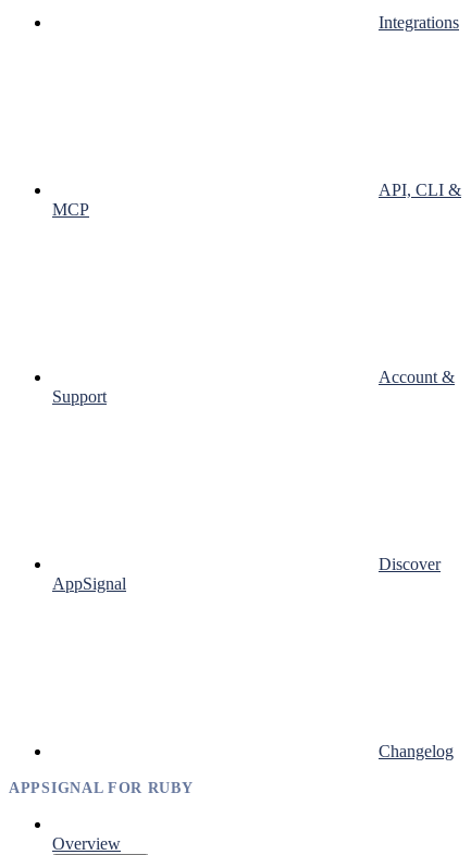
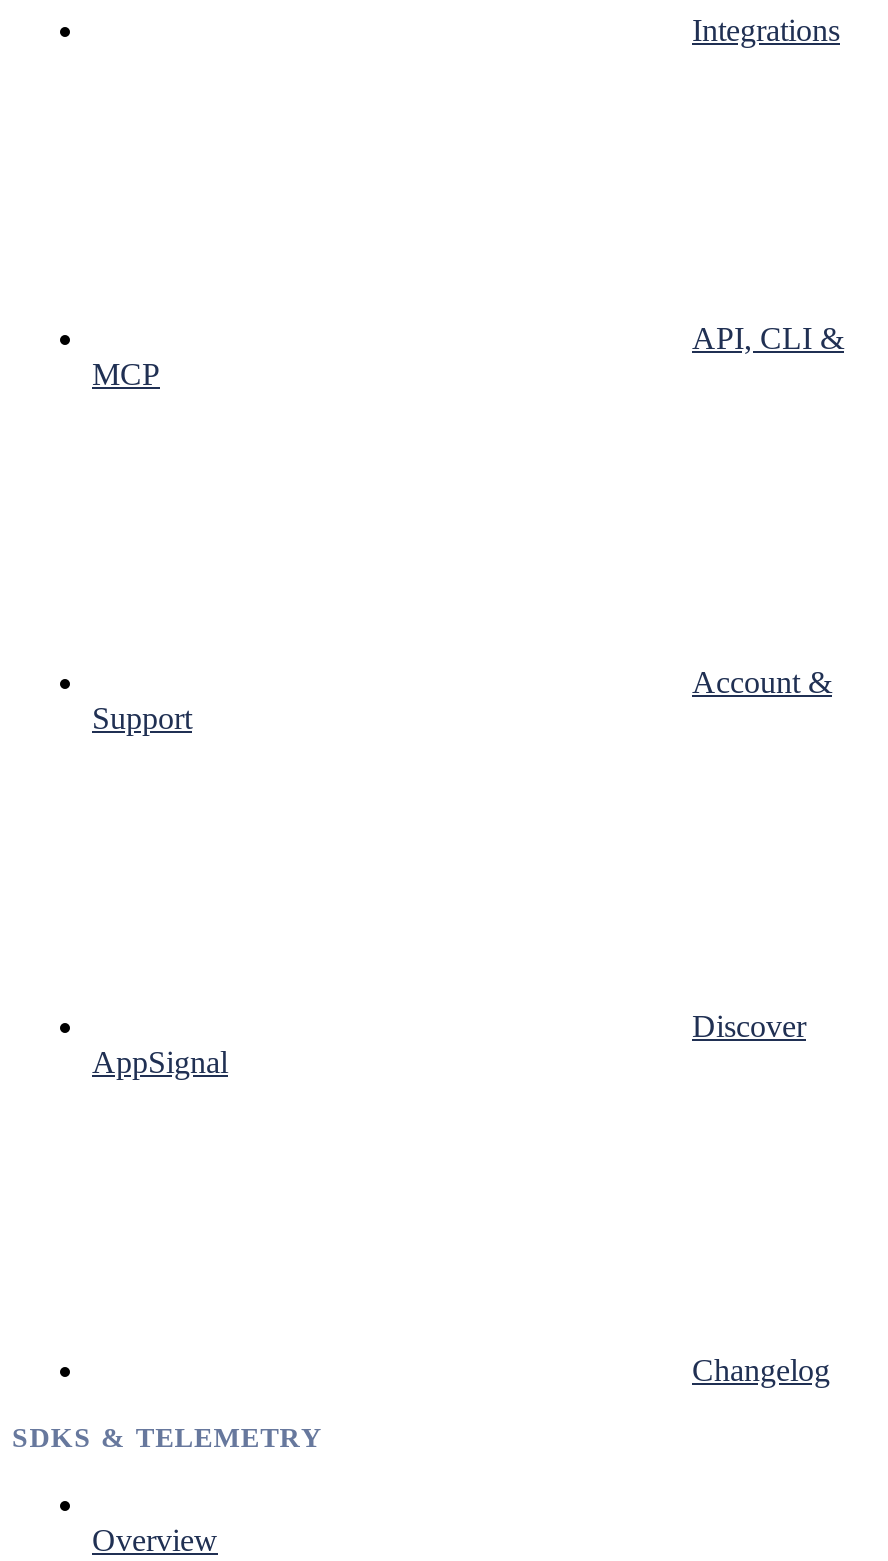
- APPSIGNAL FOR RUBY
+ SDKS & TELEMETRY
